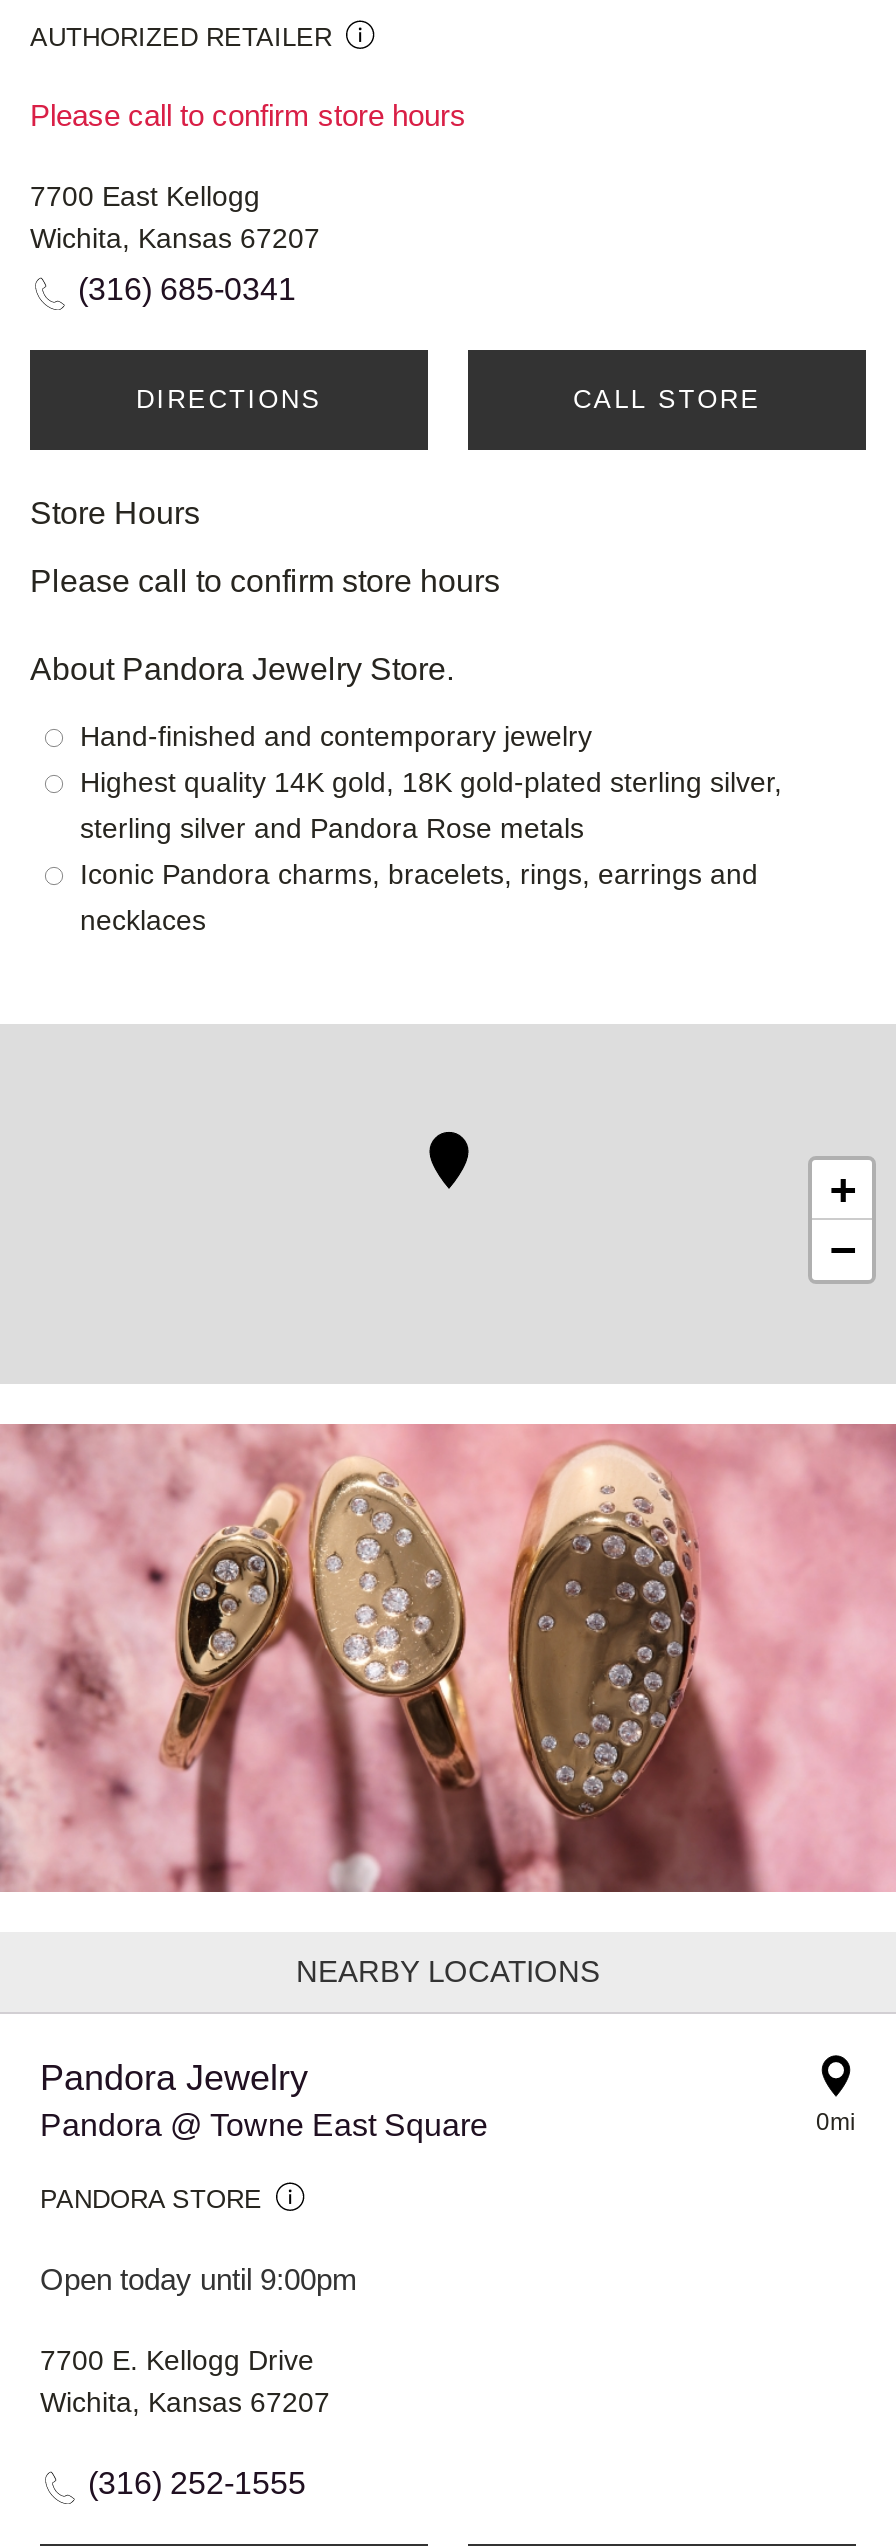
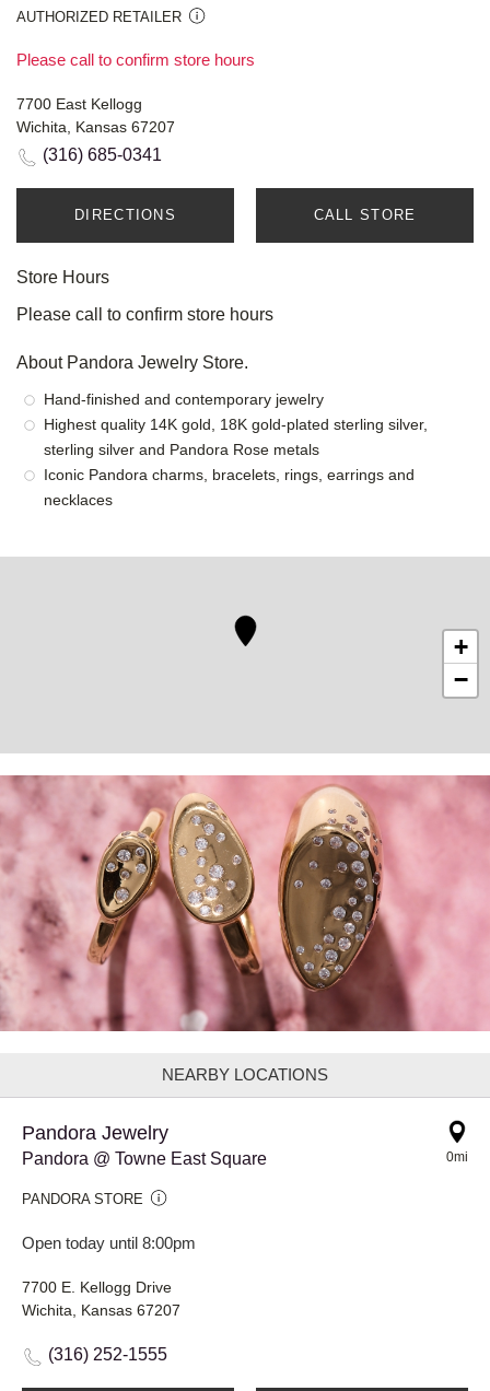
- Open today until 9:00pm
+ Open today until 8:00pm
